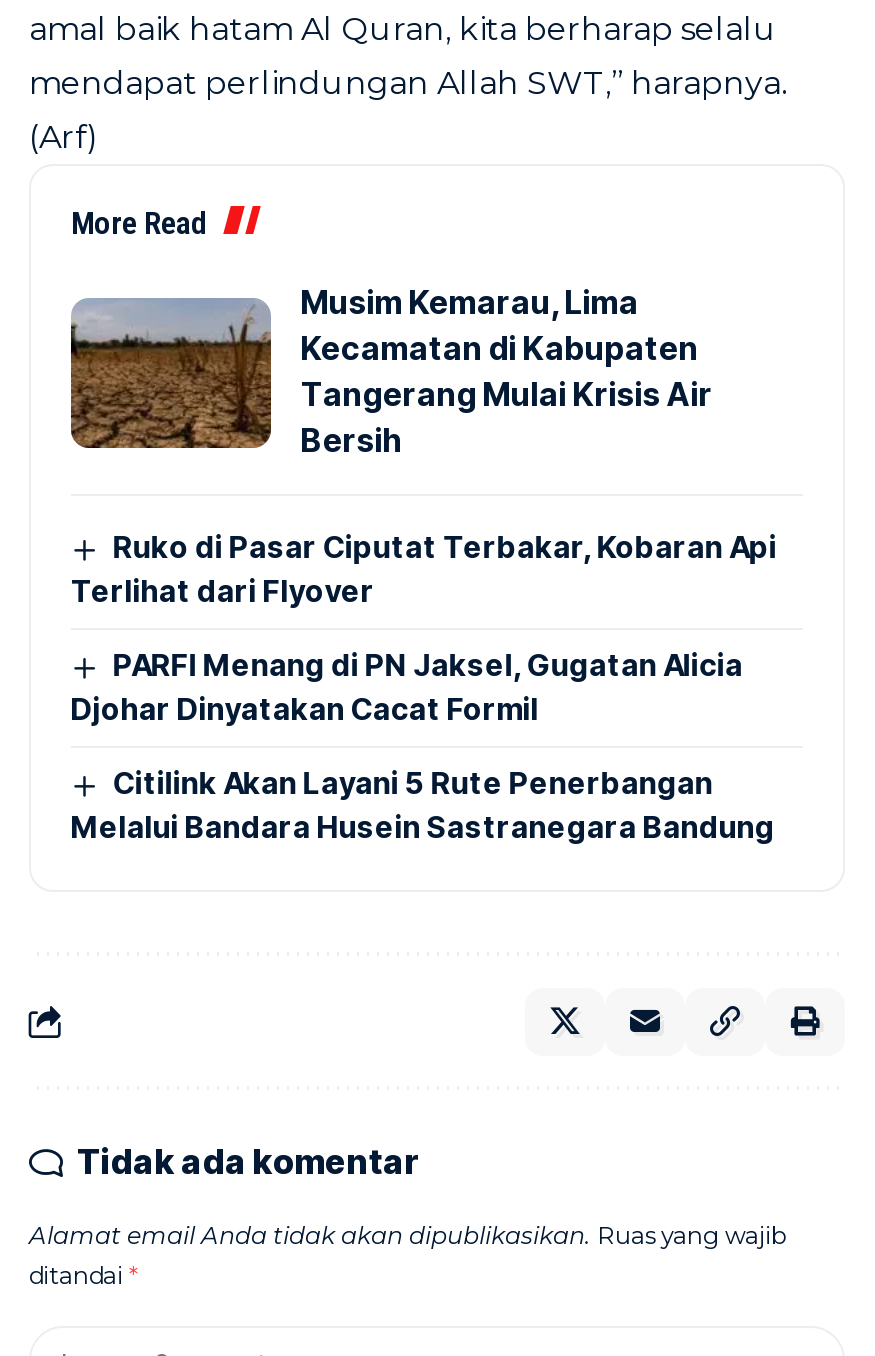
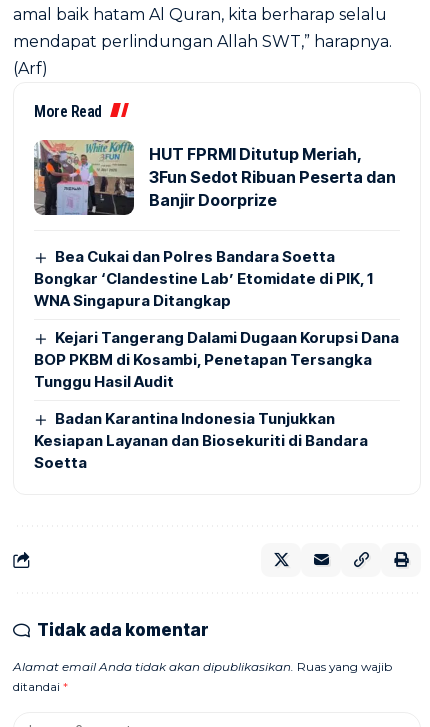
- [image]
- Musim Kemarau, Lima
- Kecamatan di Kabupaten
- Tangerang Mulai Krisis Air
- Bersih
+ [image]
+ HUT FPRMI Ditutup Meriah,
+ 3Fun Sedot Ribuan Peserta dan
+ Banjir Doorprize

- Ruko di Pasar Ciputat Terbakar, Kobaran Api
- Terlihat dari Flyover
+ Bea Cukai dan Polres Bandara Soetta
+ Bongkar ‘Clandestine Lab’ Etomidate di PIK, 1
+ WNA Singapura Ditangkap

- PARFI Menang di PN Jaksel, Gugatan Alicia
- Djohar Dinyatakan Cacat Formil
+ Kejari Tangerang Dalami Dugaan Korupsi Dana
+ BOP PKBM di Kosambi, Penetapan Tersangka
+ Tunggu Hasil Audit

- Citilink Akan Layani 5 Rute Penerbangan
- Melalui Bandara Husein Sastranegara Bandung
+ Badan Karantina Indonesia Tunjukkan
+ Kesiapan Layanan dan Biosekuriti di Bandara
+ Soetta
